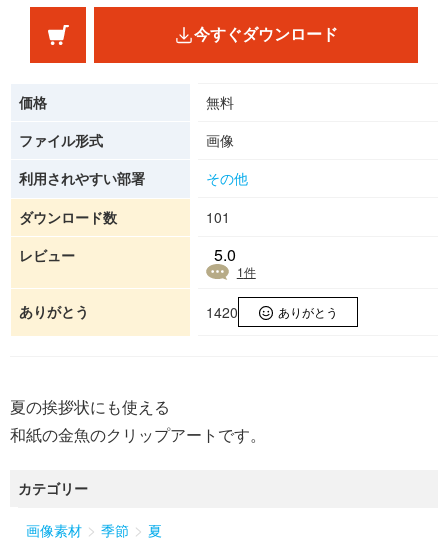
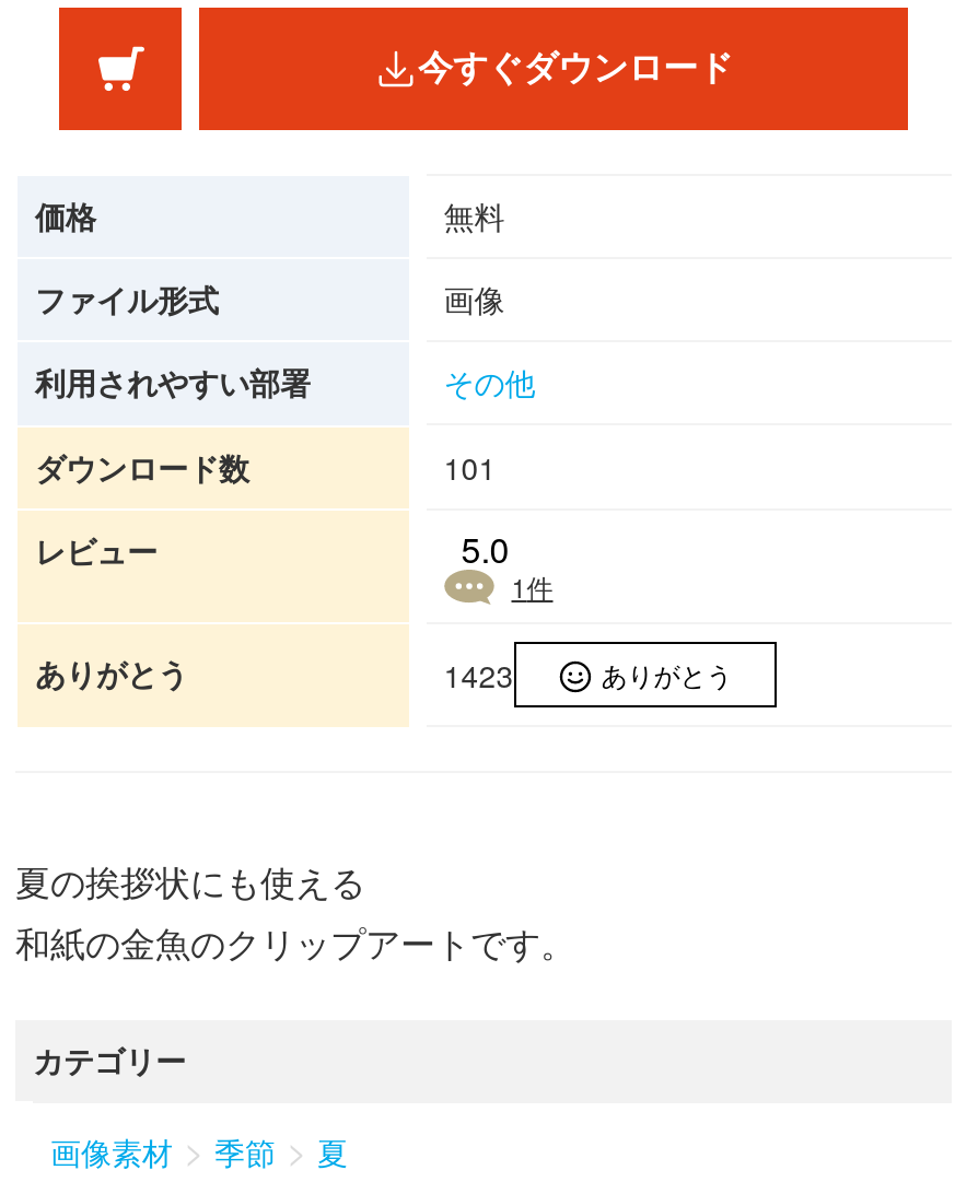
- 1420
+ 1423
